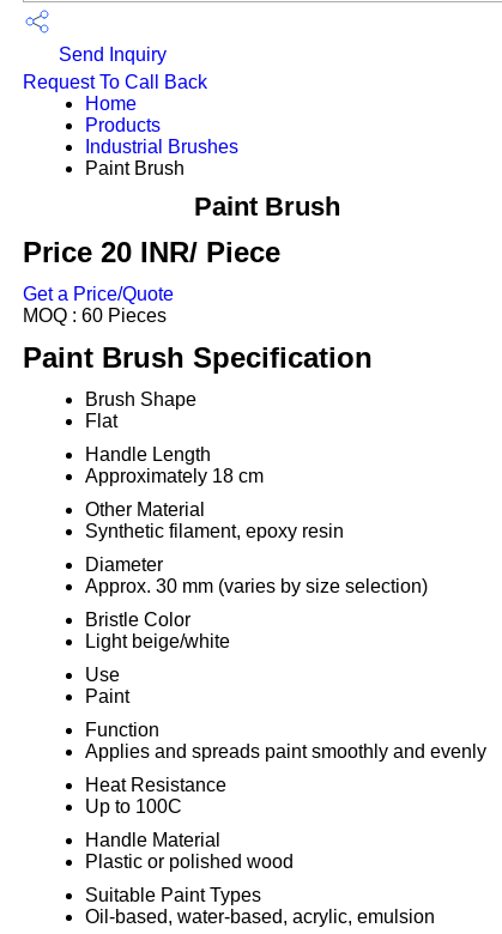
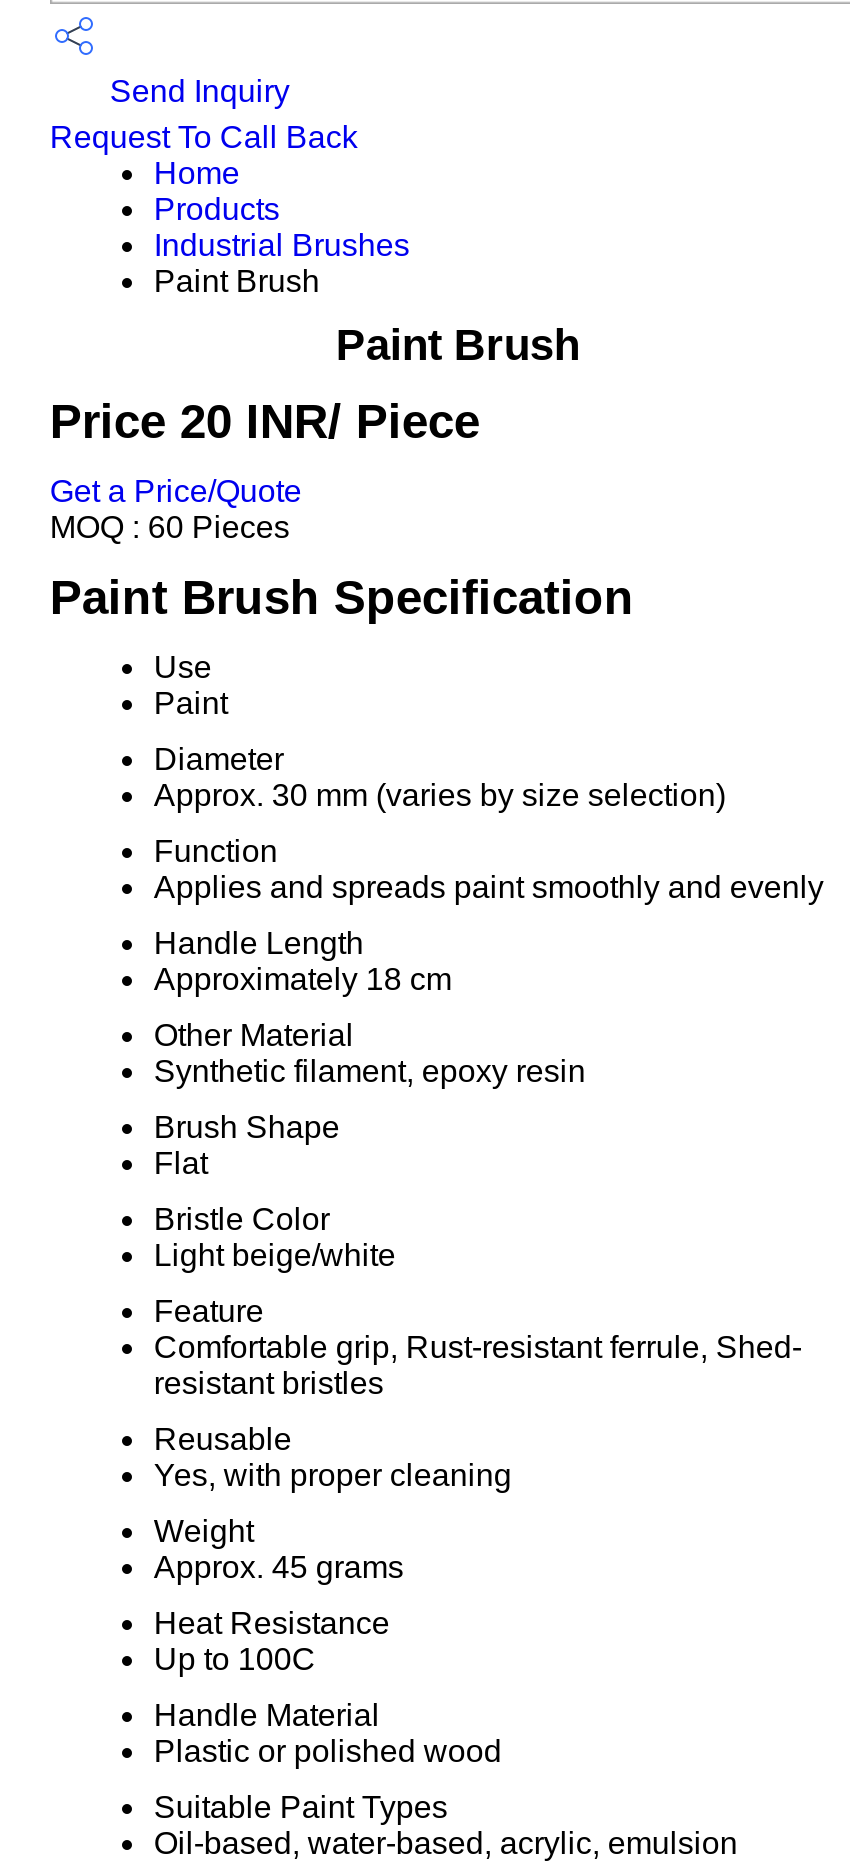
moved down: Brush Shape | Flat

moved up: Diameter | Approx. 30 mm (varies by size selection)

+ Feature
+ Comfortable grip, Rust-resistant ferrule, Shed-
+ resistant bristles
+ Reusable
+ Yes, with proper cleaning
+ Weight
+ Approx. 45 grams

moved up: Use | Paint | Function | Applies and spreads paint smoothly and evenly
